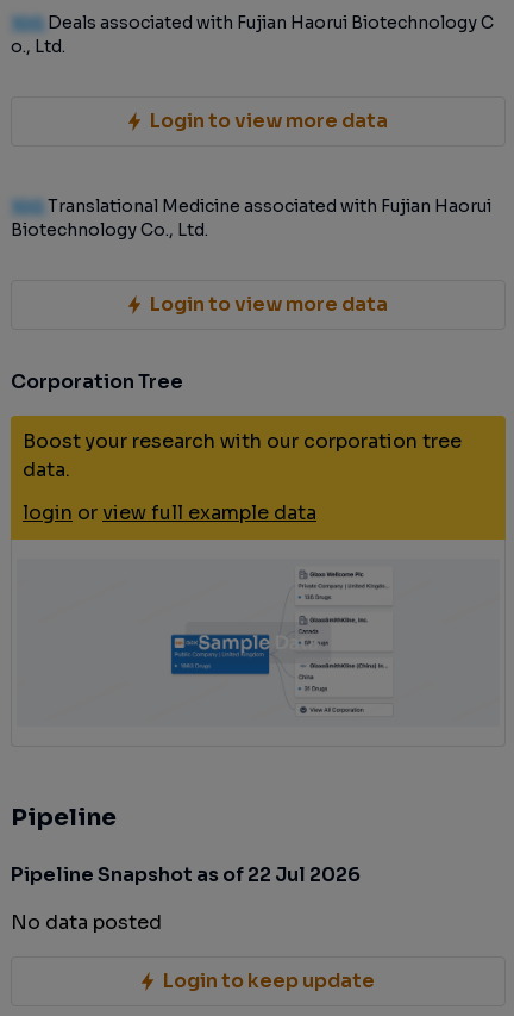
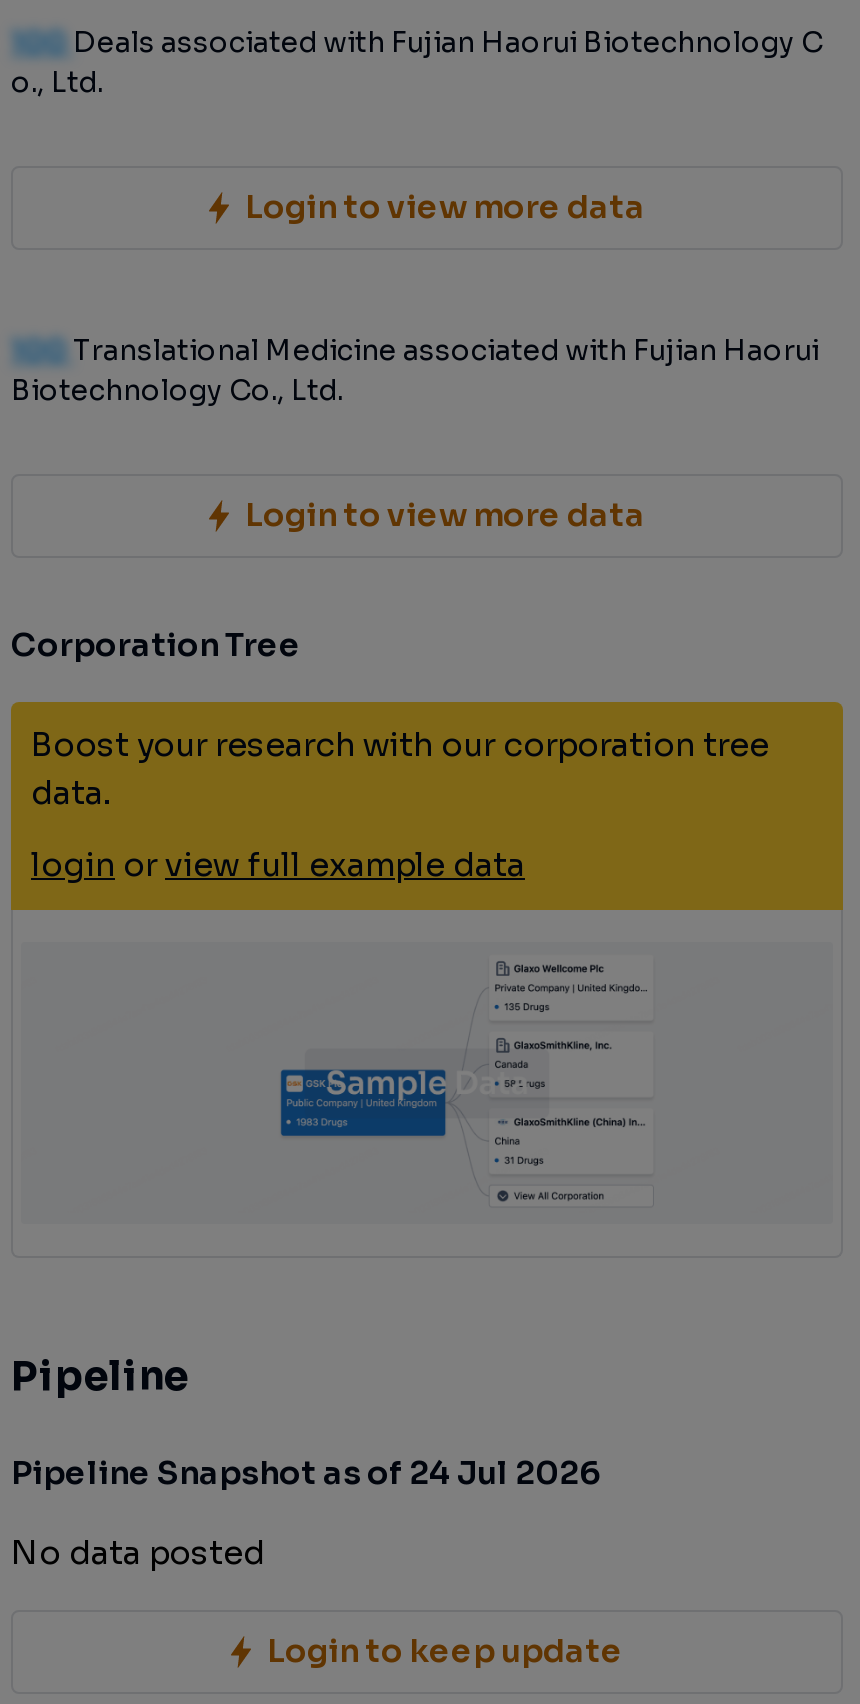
- Pipeline Snapshot as of 22 Jul 2026
+ Pipeline Snapshot as of 24 Jul 2026
